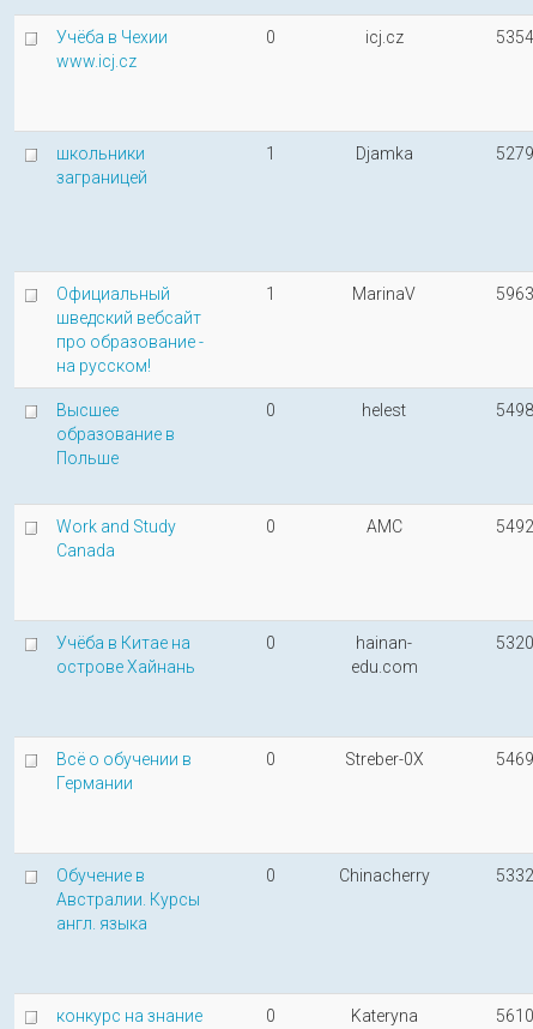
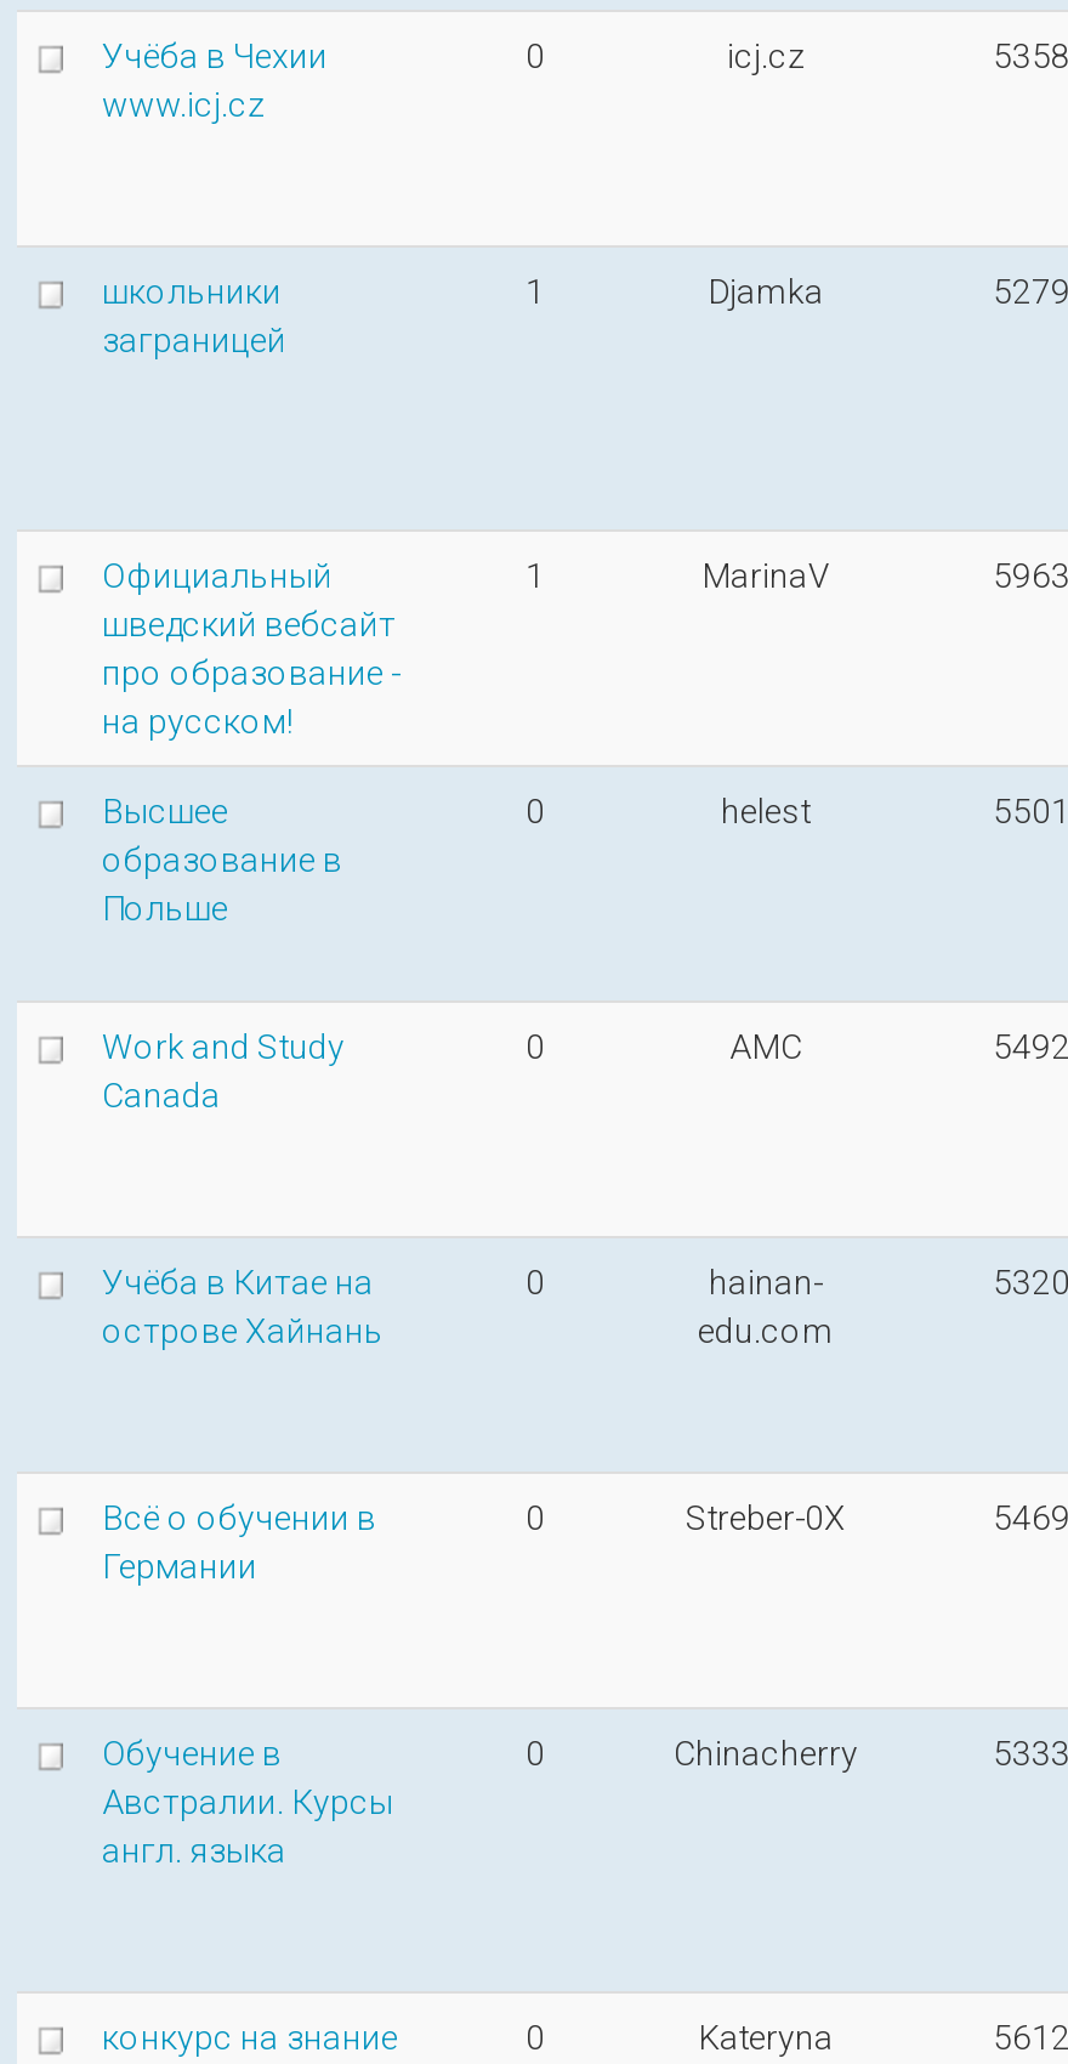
- 5354
+ 5358

- 5498
+ 5501

- 5332
+ 5333

- 5610
+ 5612
